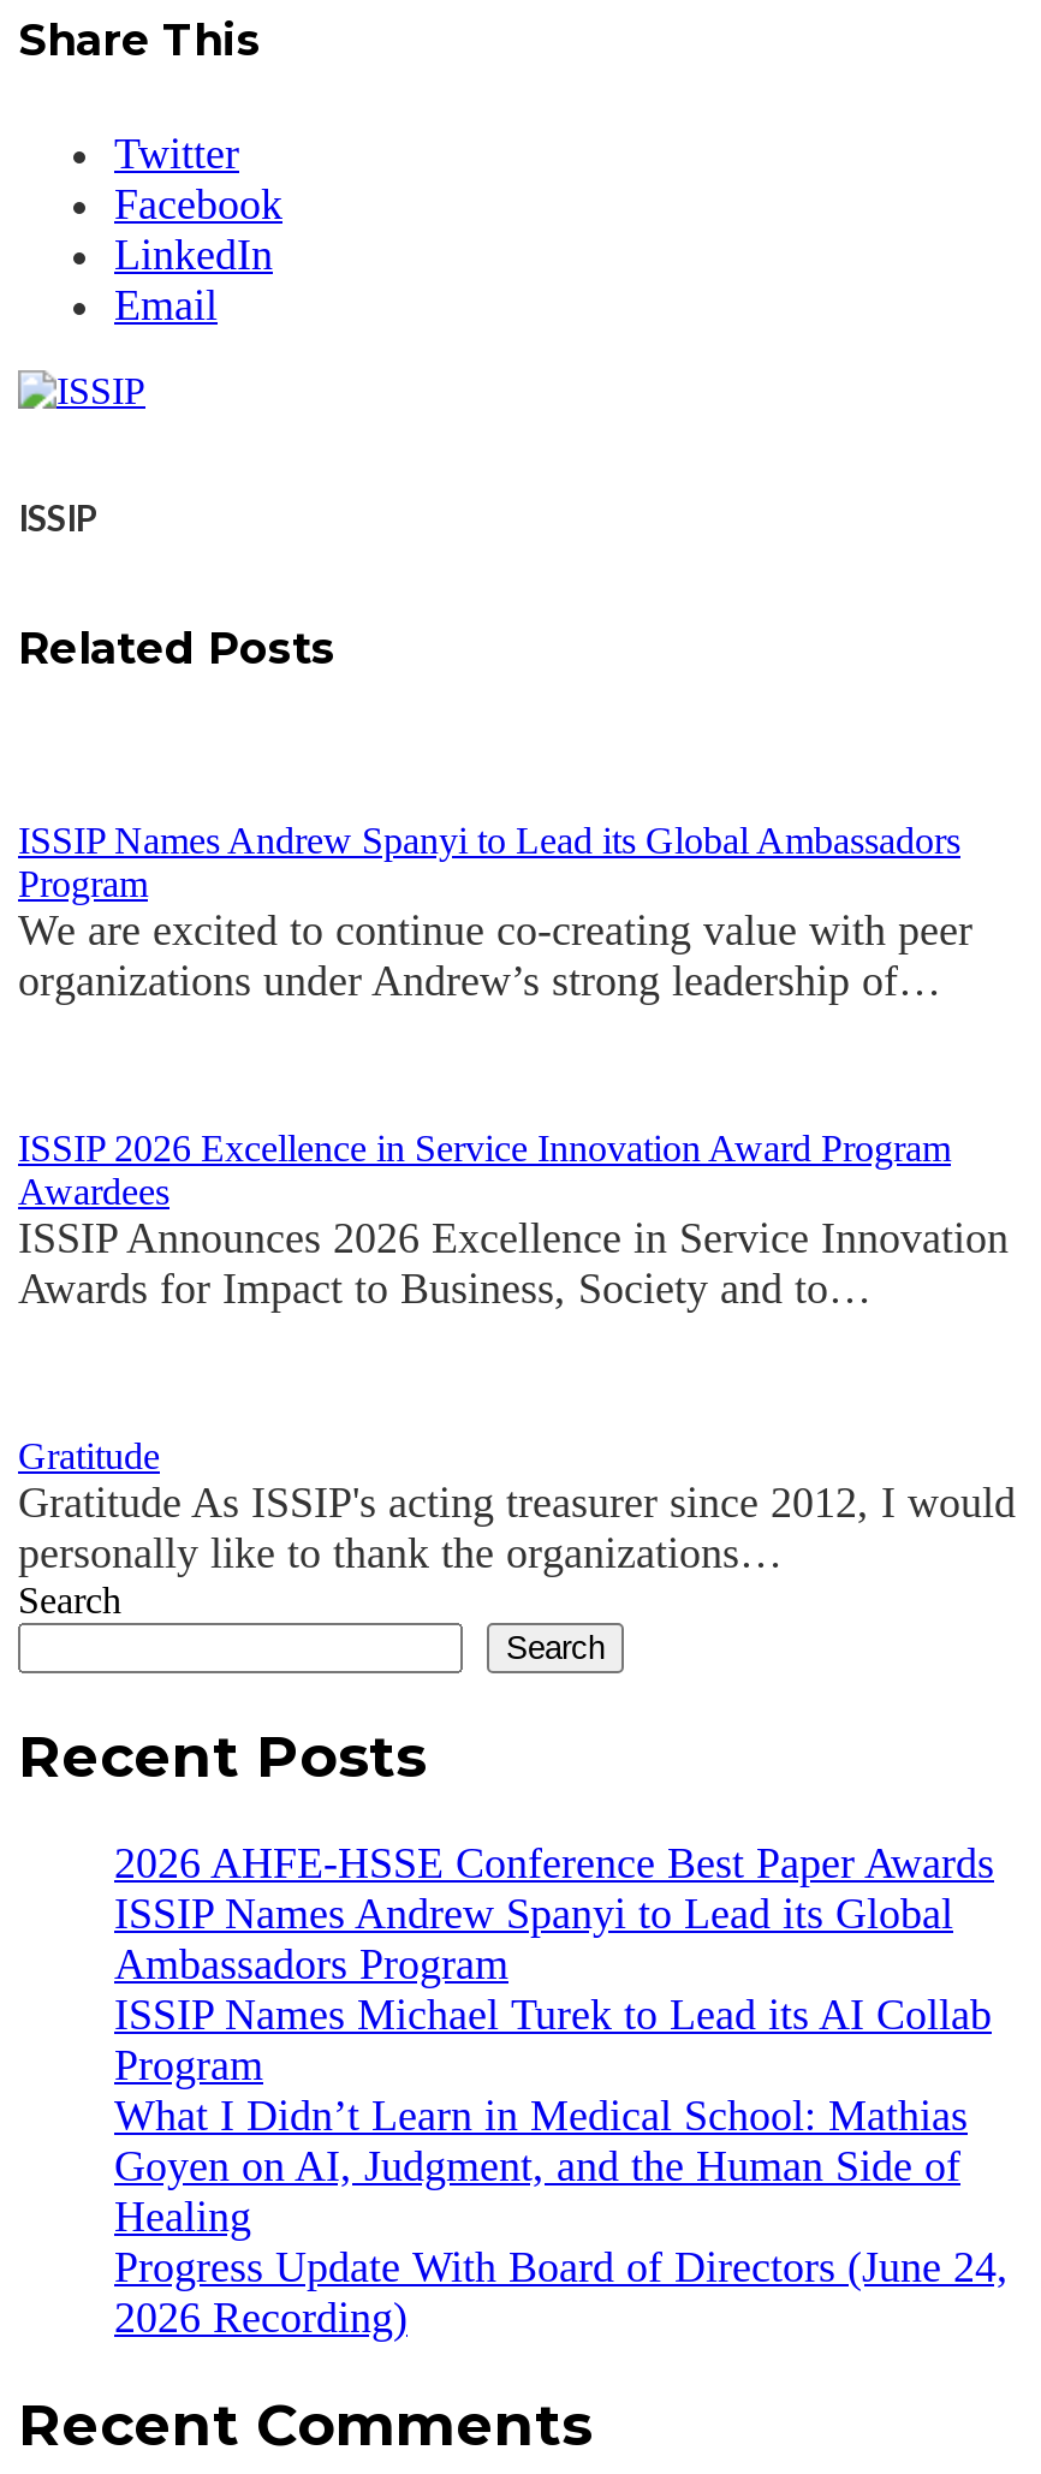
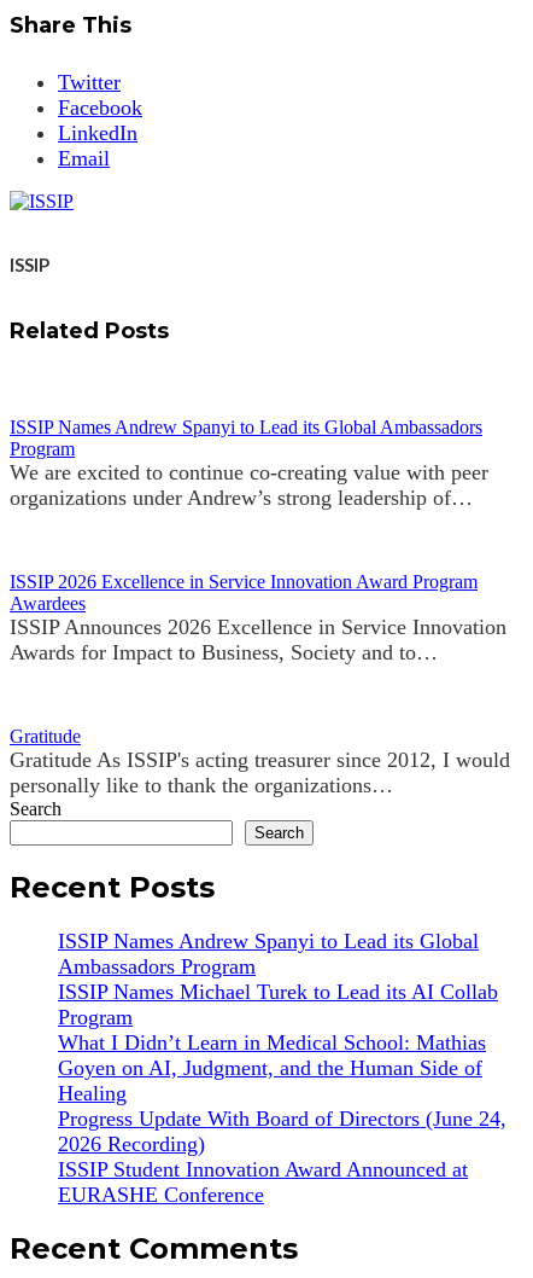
- 2026 AHFE-HSSE Conference Best Paper Awards

moved up: ISSIP Names Andrew Spanyi to Lead its Global | Ambassadors Program | ISSIP Names Michael Turek to Lead its AI Collab | ... | Progress Update With Board of Directors (June 24, | 2026 Recording)

+ ISSIP Student Innovation Award Announced at
+ EURASHE Conference
